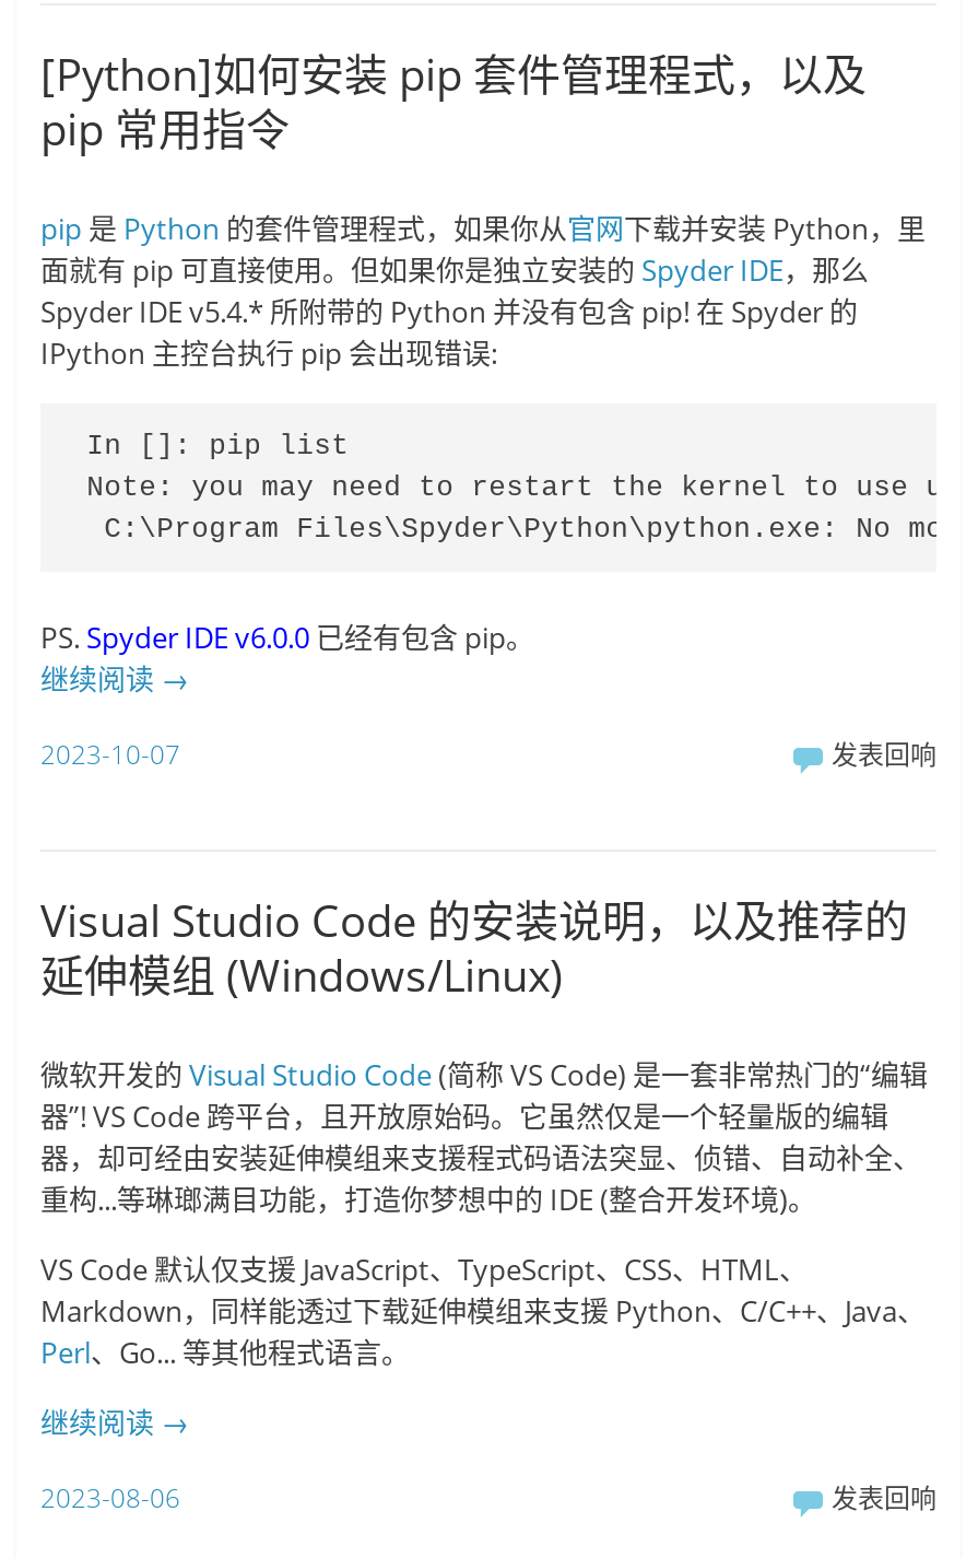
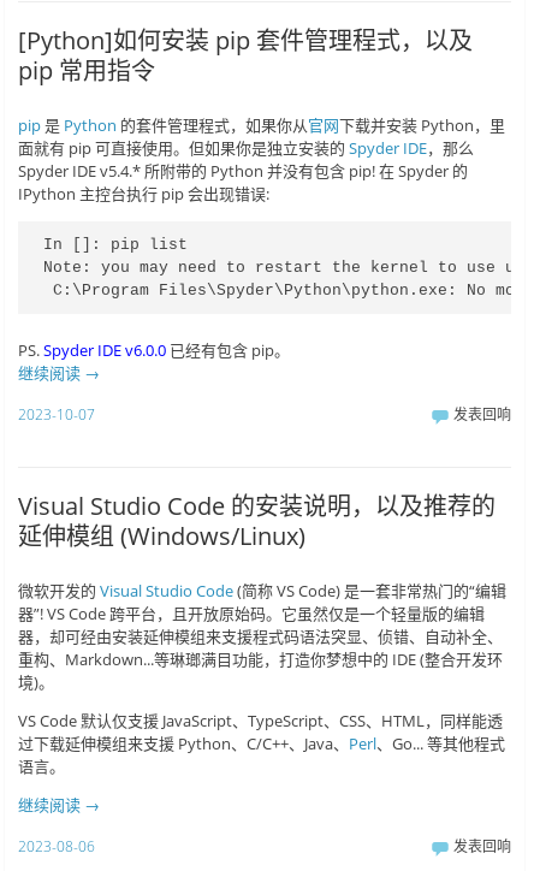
- 重构...等琳瑯满目功能，打造你梦想中的 IDE (整合开发环境)。
+ 重构、Markdown...等琳瑯满目功能，打造你梦想中的 IDE (整合开发环
+ 境)。

- VS Code 默认仅支援 JavaScript、TypeScript、CSS、HTML、
- Markdown，同样能透过下载延伸模组来支援 Python、C/C++、Java、
- Perl、Go... 等其他程式语言。
+ VS Code 默认仅支援 JavaScript、TypeScript、CSS、HTML，同样能透
+ 过下载延伸模组来支援 Python、C/C++、Java、Perl、Go... 等其他程式
+ 语言。
